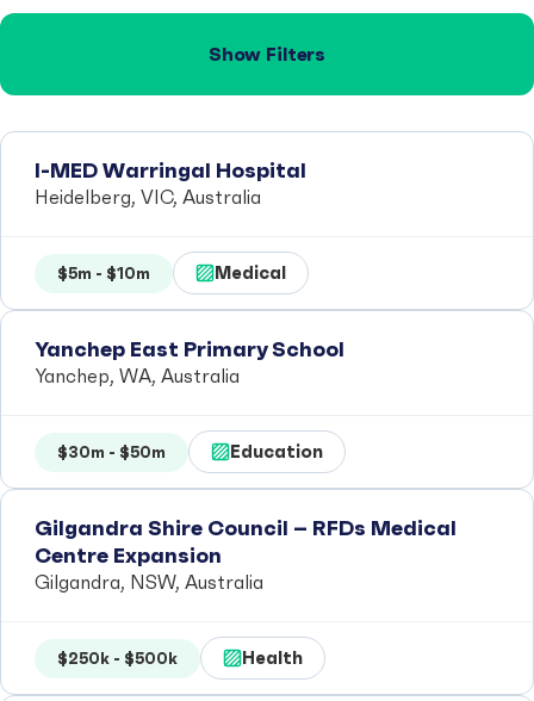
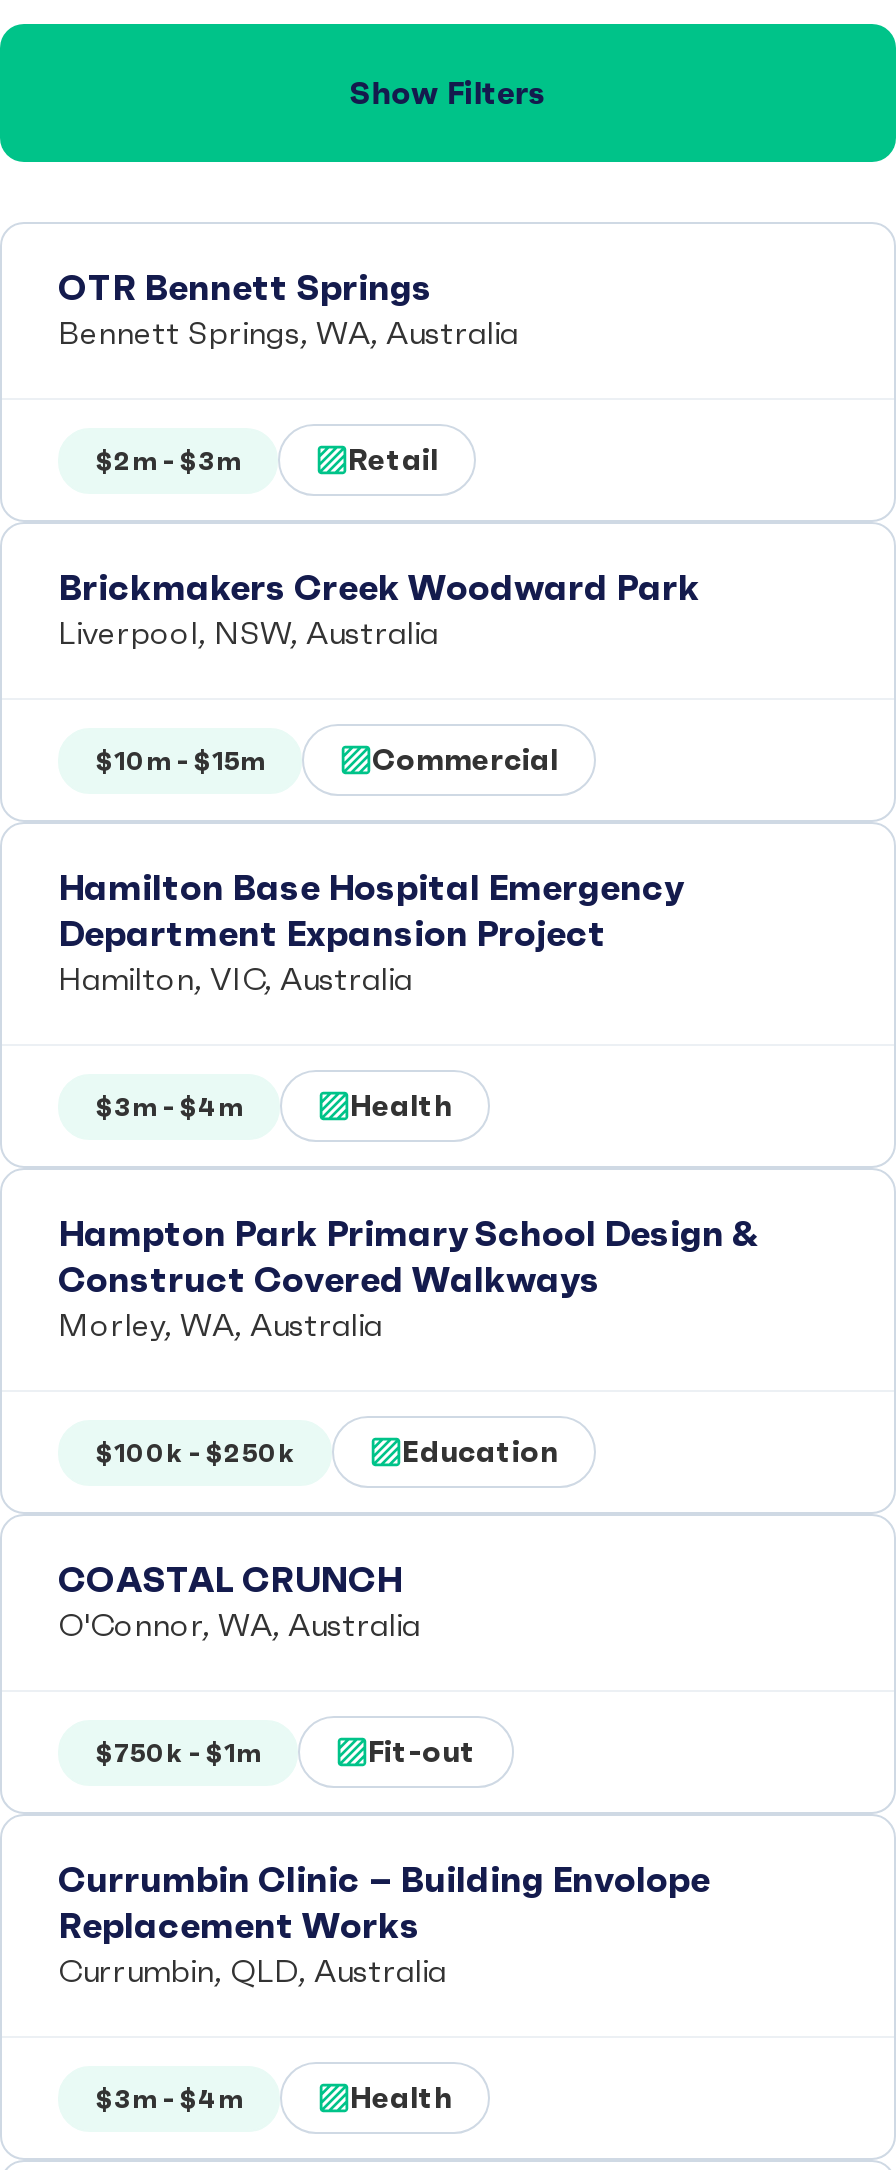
- I-MED Warringal Hospital
- Heidelberg, VIC, Australia
- $5m - $10m
- Medical
- Yanchep East Primary School
- Yanchep, WA, Australia
- $30m - $50m
+ OTR Bennett Springs
+ Bennett Springs, WA, Australia
+ $2m - $3m
+ Retail
+ Brickmakers Creek Woodward Park
+ Liverpool, NSW, Australia
+ $10m - $15m
+ Commercial
+ Hamilton Base Hospital Emergency
+ Department Expansion Project
+ Hamilton, VIC, Australia
+ $3m - $4m
+ Health
+ Hampton Park Primary School Design &
+ Construct Covered Walkways
+ Morley, WA, Australia
+ $100k - $250k

- Gilgandra Shire Council – RFDs Medical
- Centre Expansion
- Gilgandra, NSW, Australia
- $250k - $500k
+ COASTAL CRUNCH
+ O'Connor, WA, Australia
+ $750k - $1m
+ Fit-out
+ Currumbin Clinic – Building Envolope
+ Replacement Works
+ Currumbin, QLD, Australia
+ $3m - $4m
